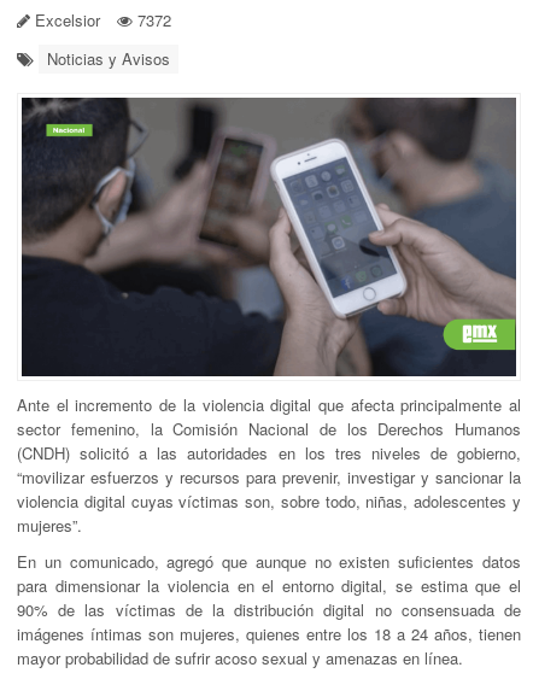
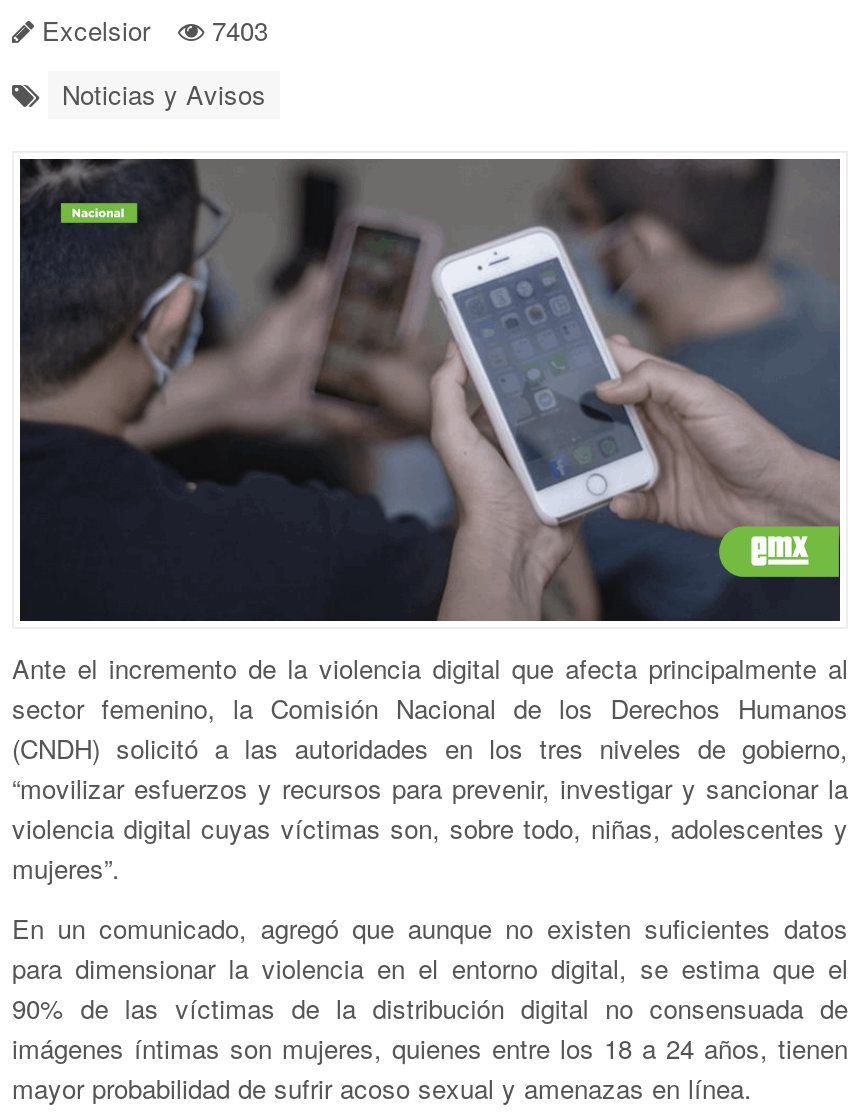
- Excelsior 7372
+ Excelsior 7403
